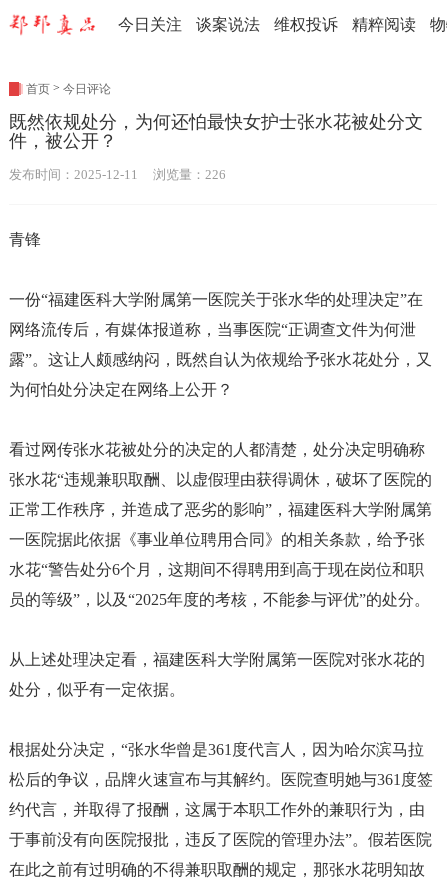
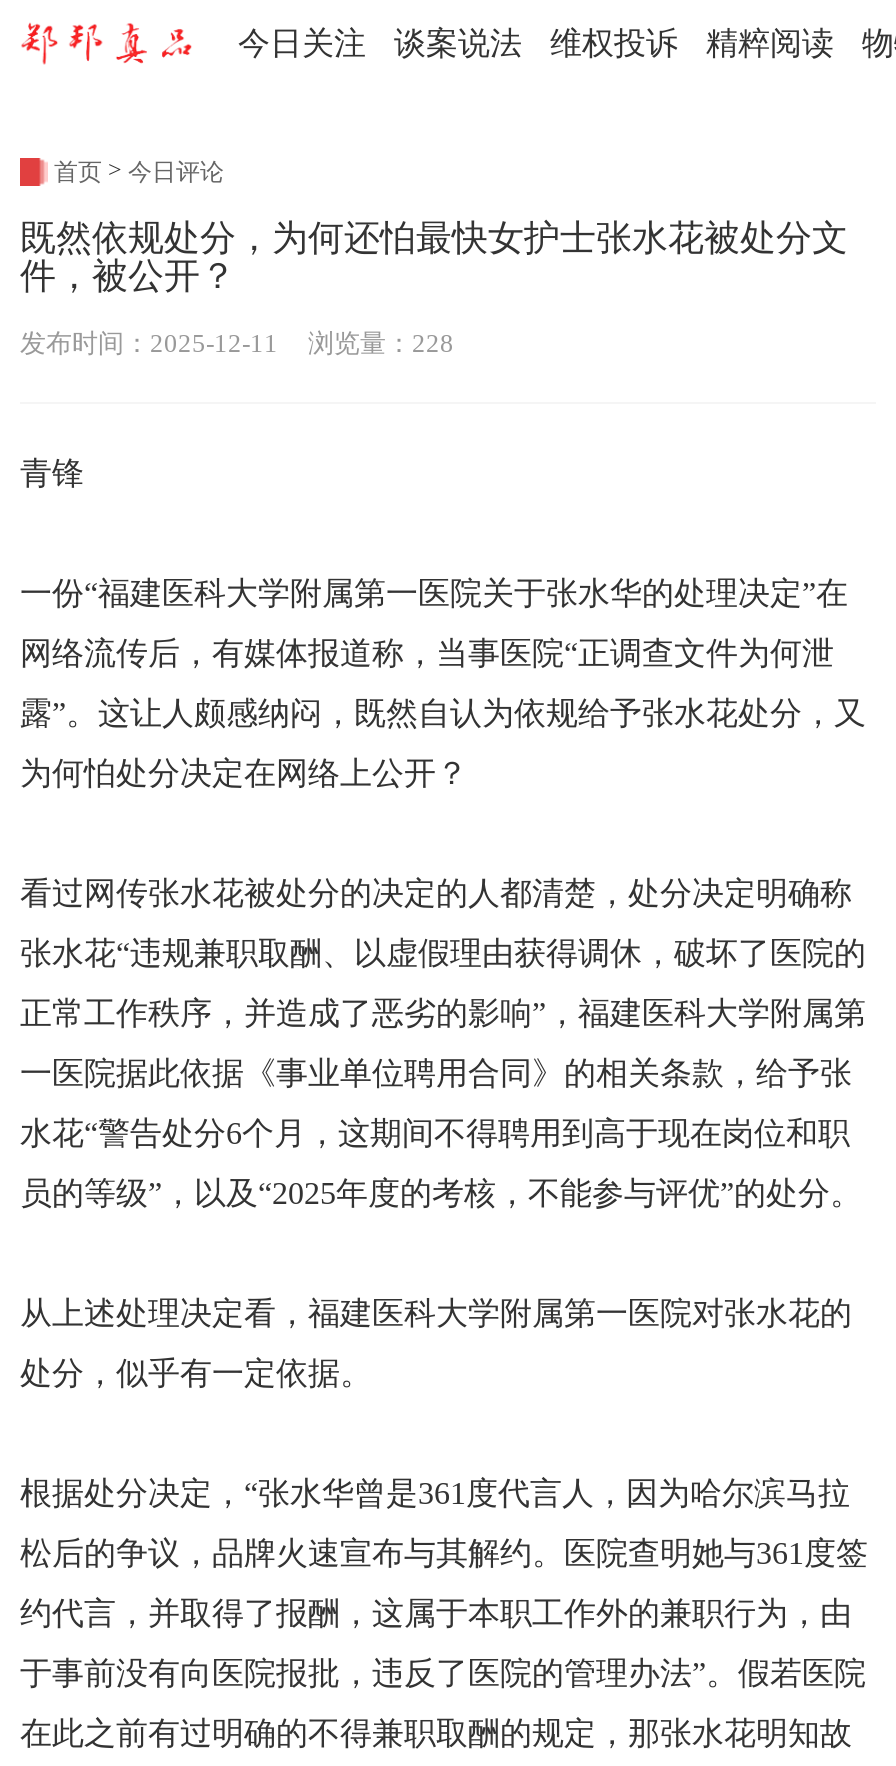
- 发布时间：2025-12-11 浏览量：226
+ 发布时间：2025-12-11 浏览量：228
